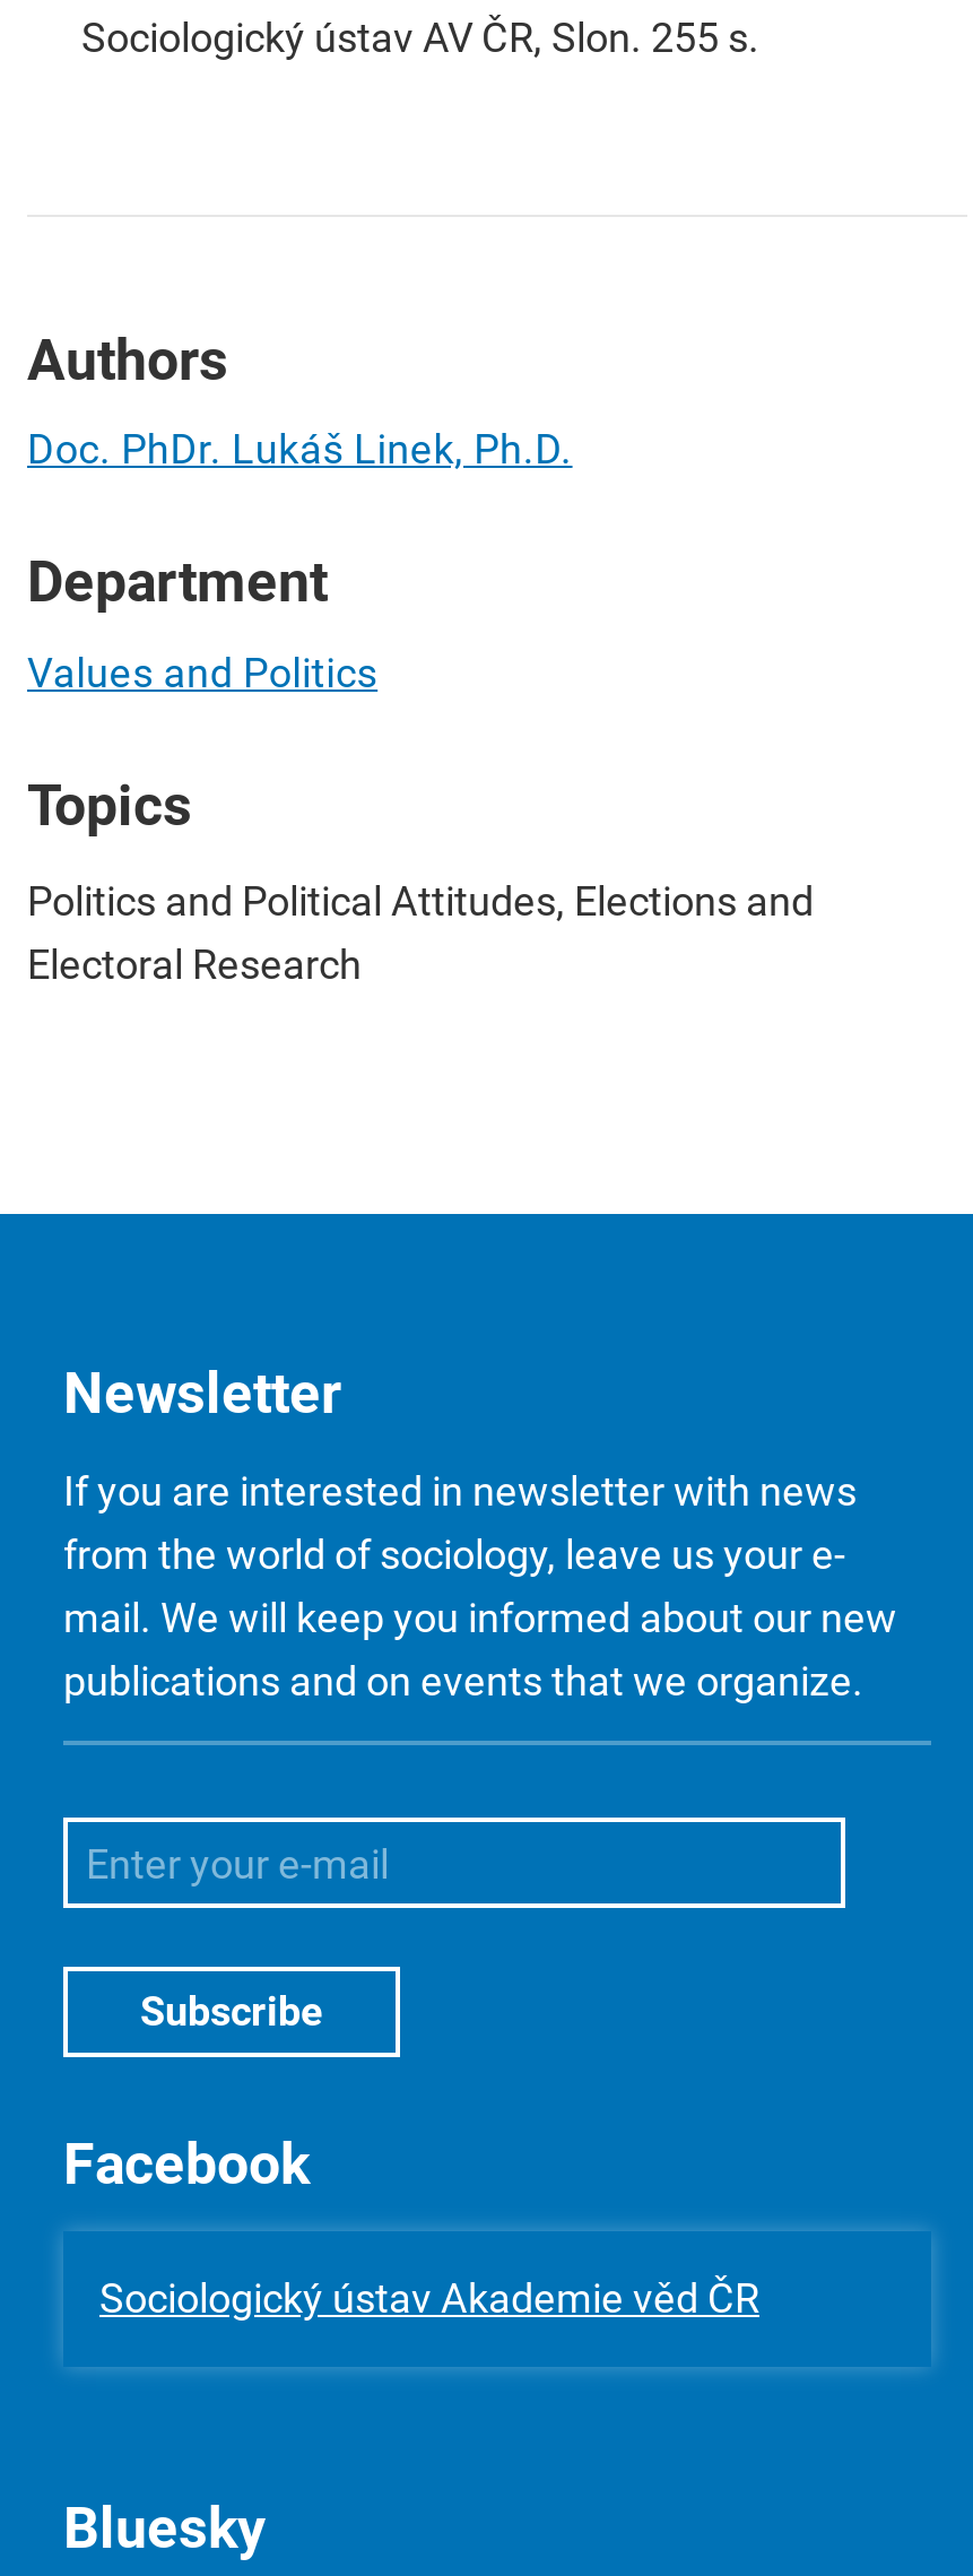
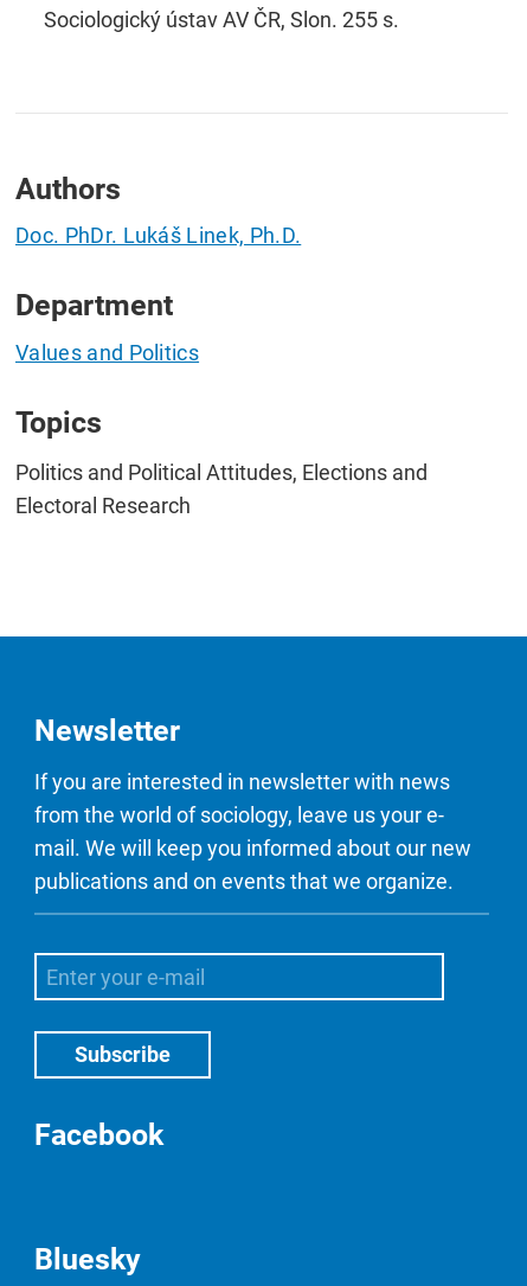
- Sociologický ústav Akademie věd ČR
